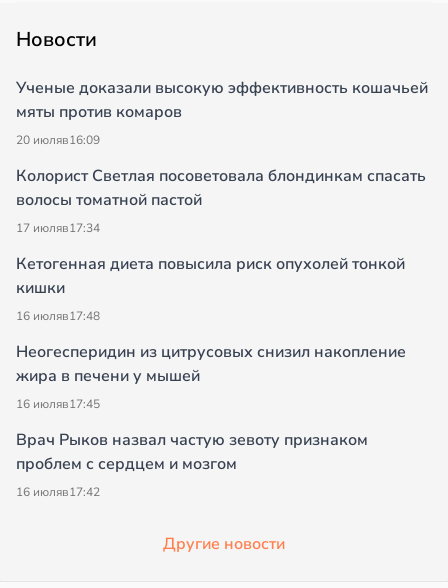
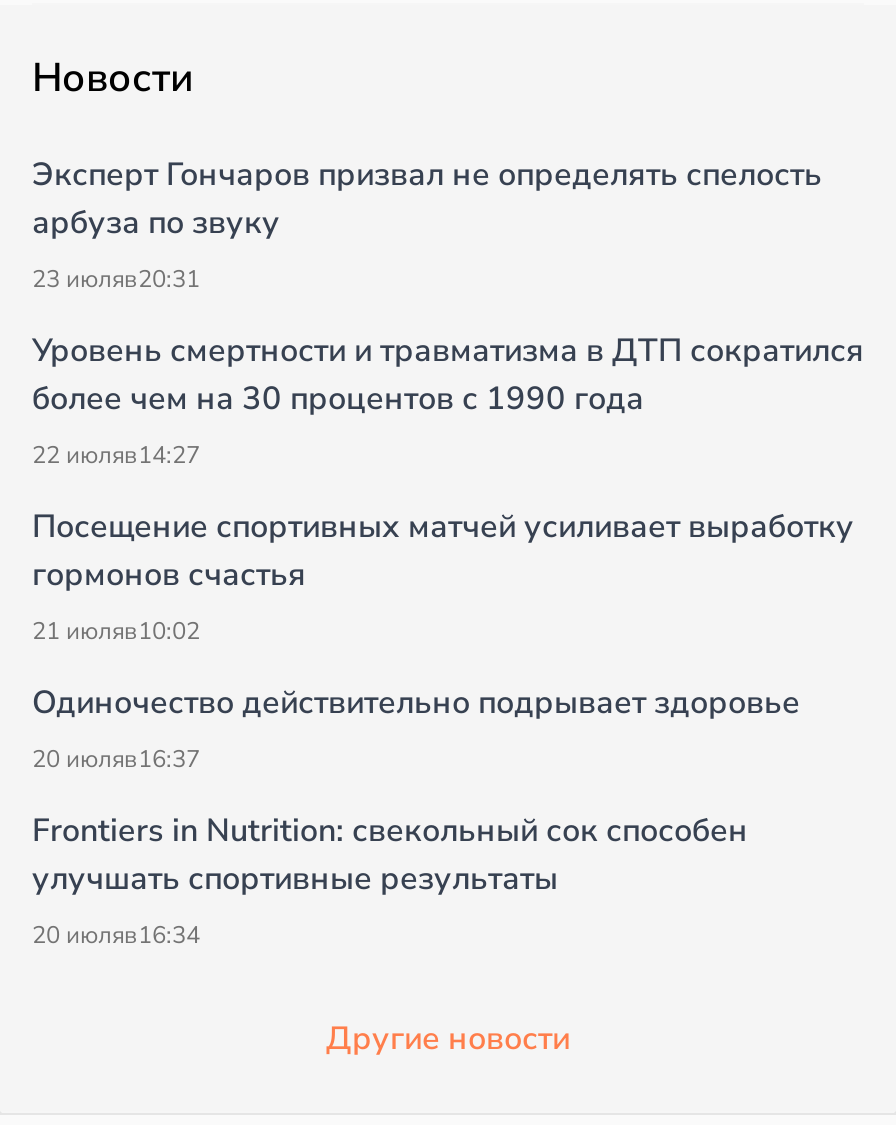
- Ученые доказали высокую эффективность кошачьей
- мяты против комаров
- 20 июляв16:09
+ Эксперт Гончаров призвал не определять спелость
+ арбуза по звуку
+ 23 июляв20:31

- Колорист Светлая посоветовала блондинкам спасать
- волосы томатной пастой
- 17 июляв17:34
+ Уровень смертности и травматизма в ДТП сократился
+ более чем на 30 процентов с 1990 года
+ 22 июляв14:27

- Кетогенная диета повысила риск опухолей тонкой
- кишки
- 16 июляв17:48
+ Посещение спортивных матчей усиливает выработку
+ гормонов счастья
+ 21 июляв10:02

- Неогесперидин из цитрусовых снизил накопление
- жира в печени у мышей
- 16 июляв17:45
+ Одиночество действительно подрывает здоровье
+ 20 июляв16:37

- Врач Рыков назвал частую зевоту признаком
- проблем с сердцем и мозгом
- 16 июляв17:42
+ Frontiers in Nutrition: свекольный сок способен
+ улучшать спортивные результаты
+ 20 июляв16:34
